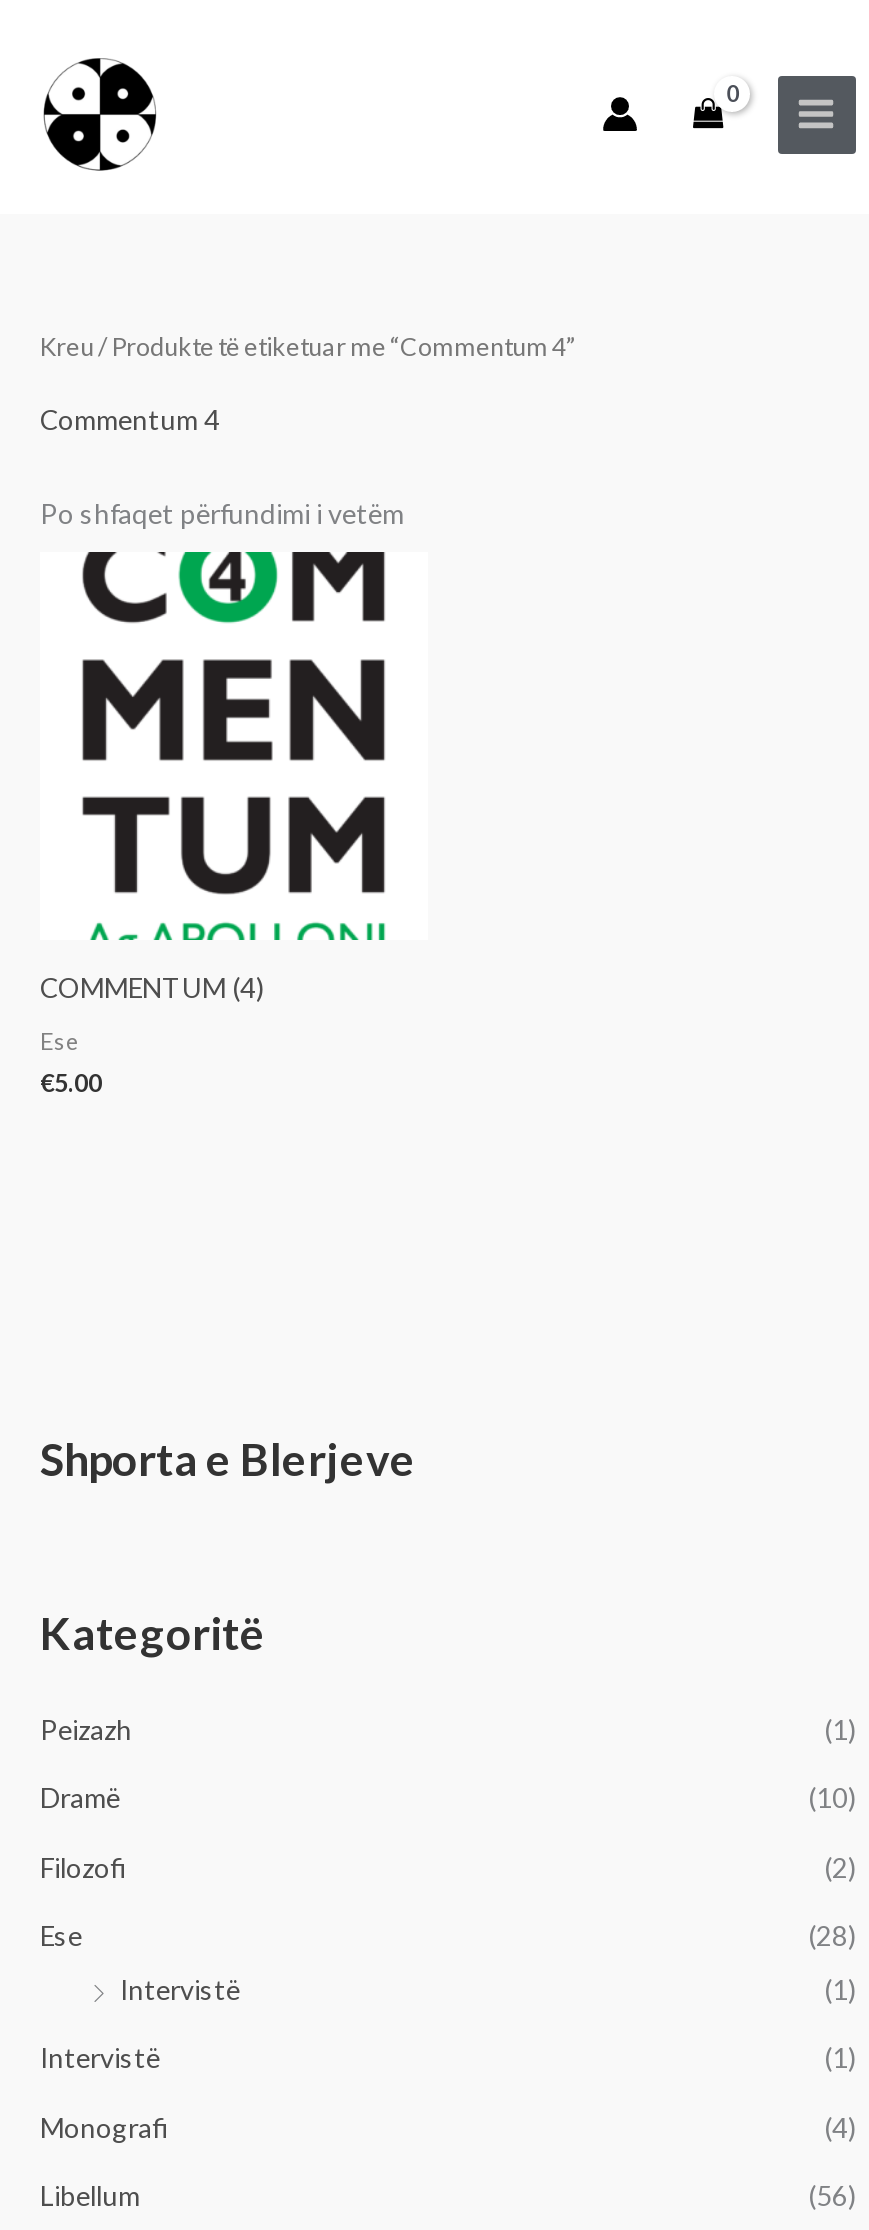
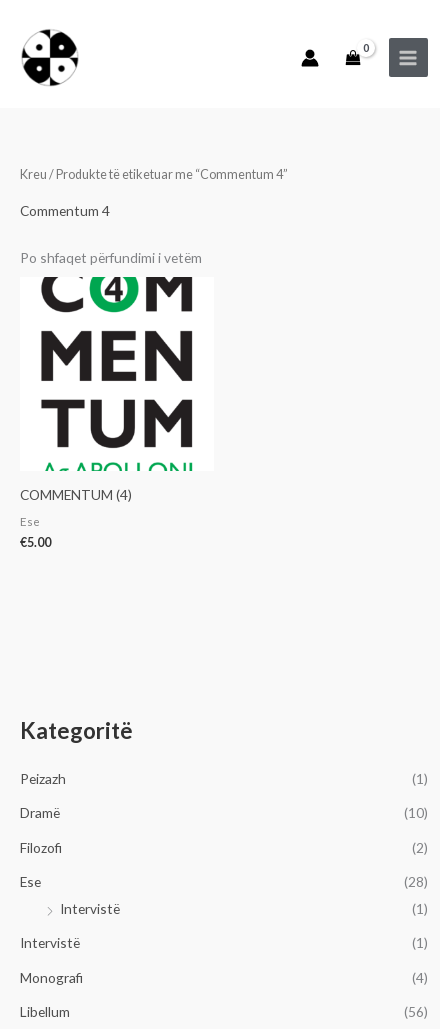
- Shporta e Blerjeve
